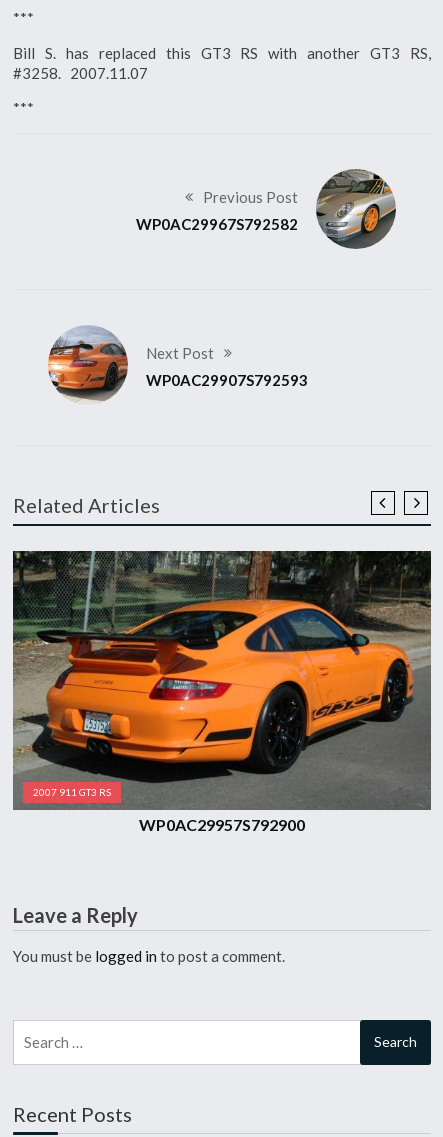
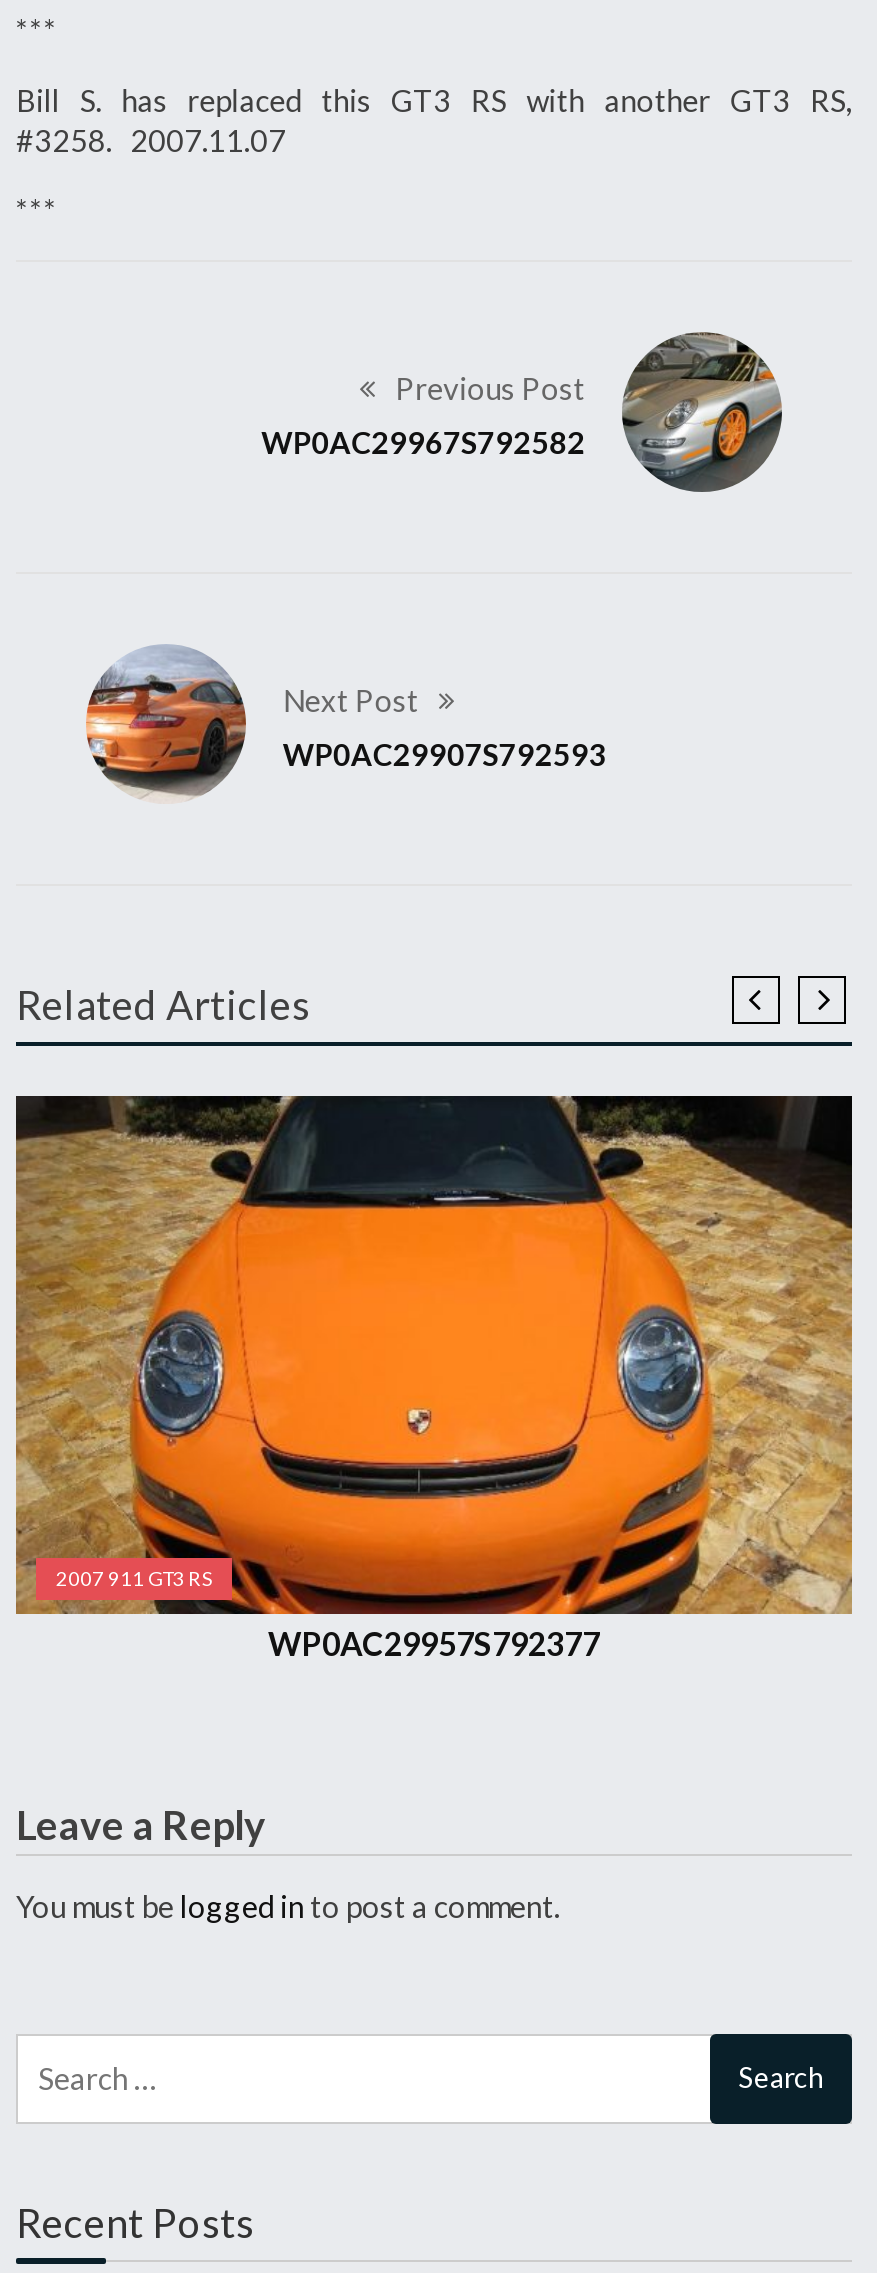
- [image]
- WP0AC29957S792900
+ [image]
+ WP0AC29957S792377
